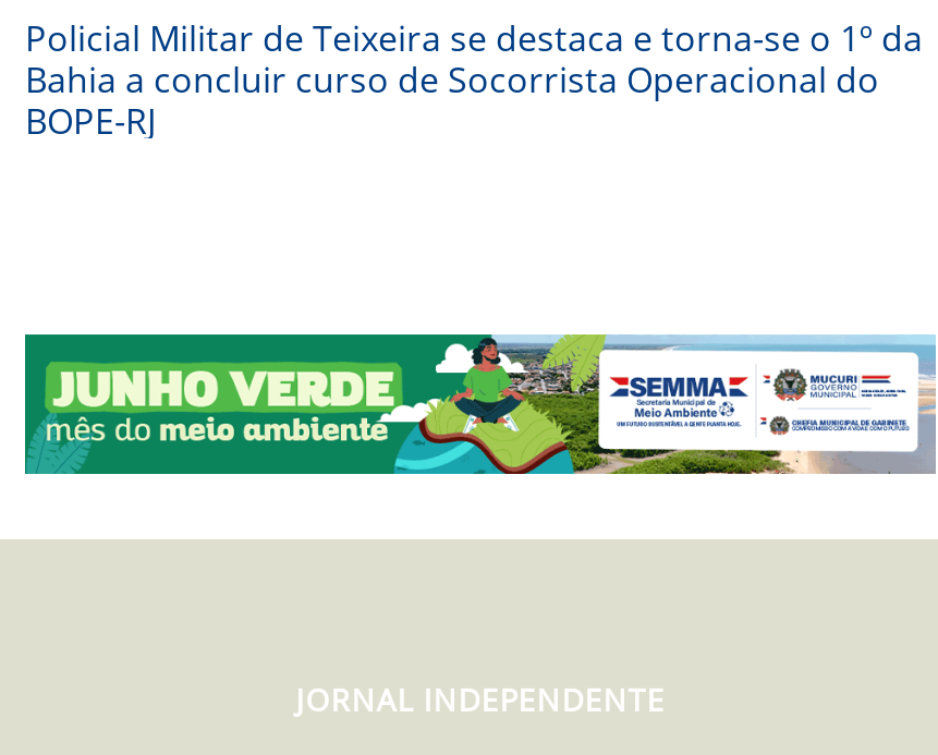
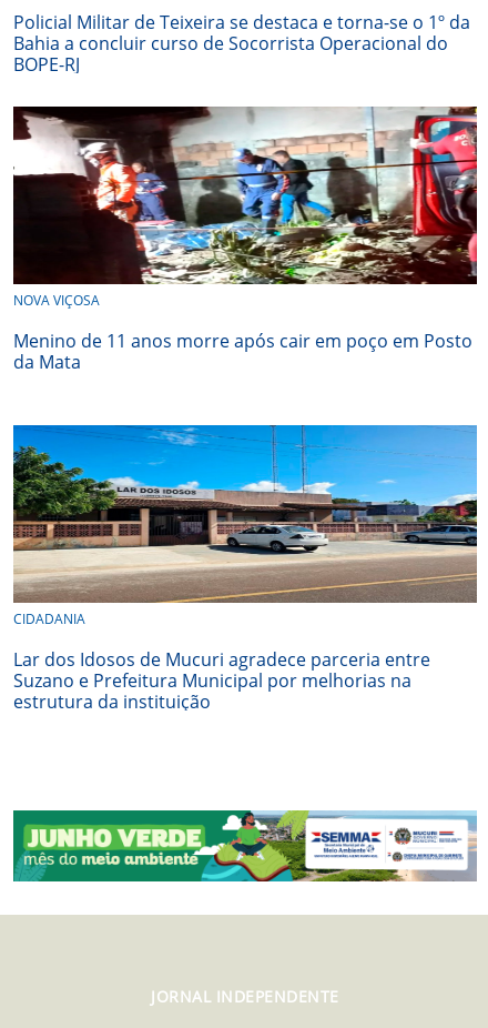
+ [image]
+ NOVA VIÇOSA
+ Menino de 11 anos morre após cair em poço em Posto
+ da Mata

+ [image]
+ CIDADANIA
+ Lar dos Idosos de Mucuri agradece parceria entre
+ Suzano e Prefeitura Municipal por melhorias na
+ estrutura da instituição
